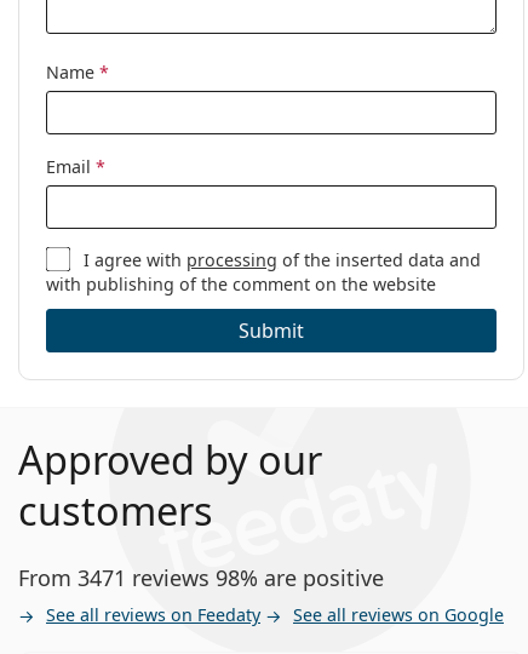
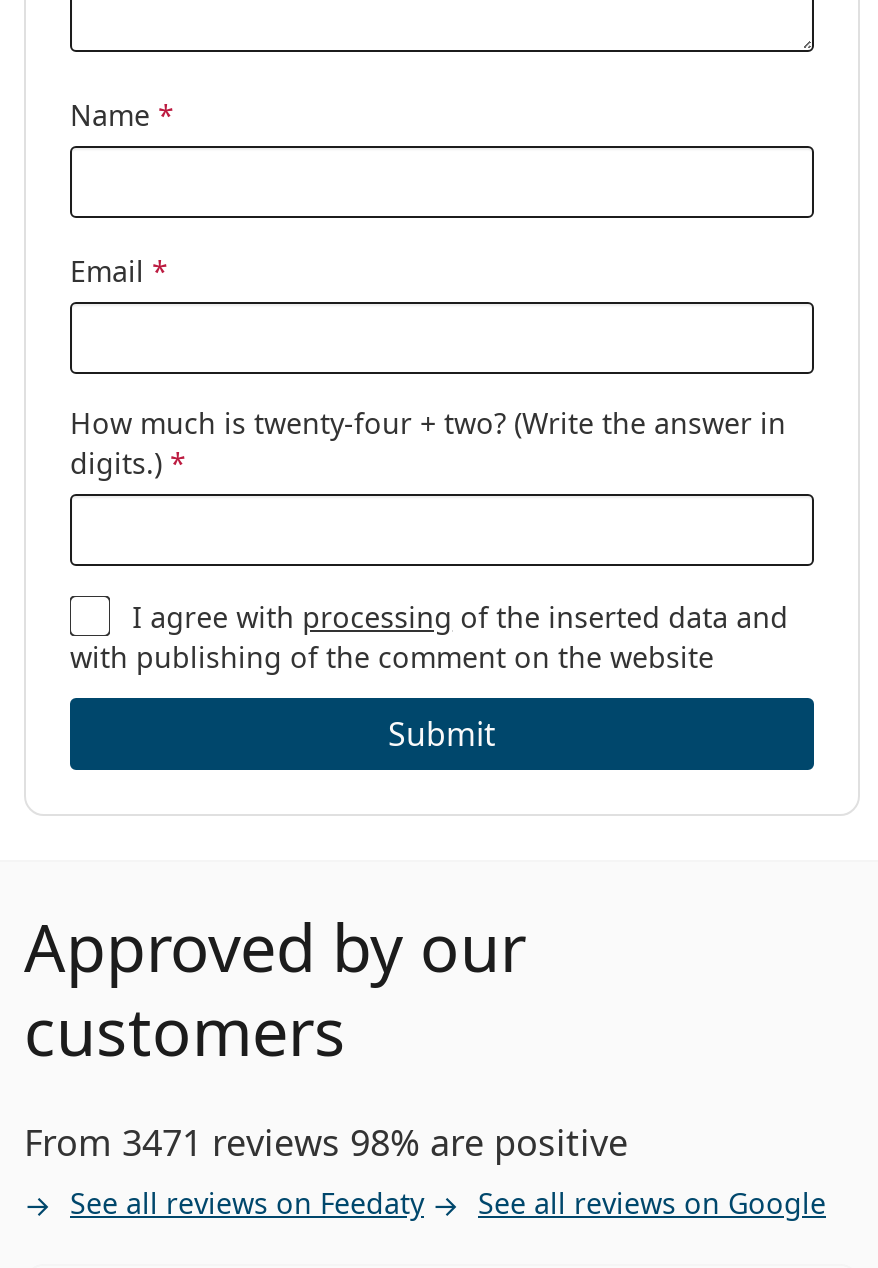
+ How much is twenty-four + two? (Write the answer in
+ digits.) *
